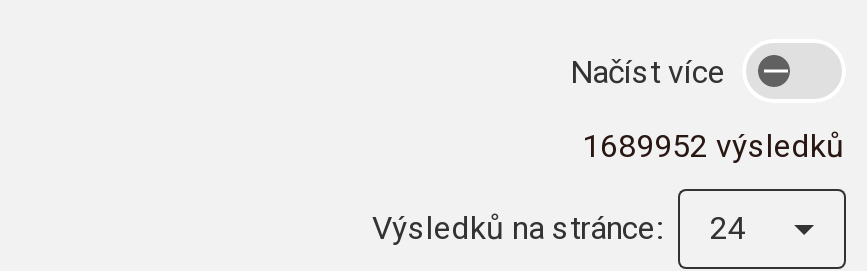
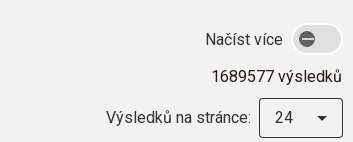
- 1689952 výsledků
+ 1689577 výsledků
